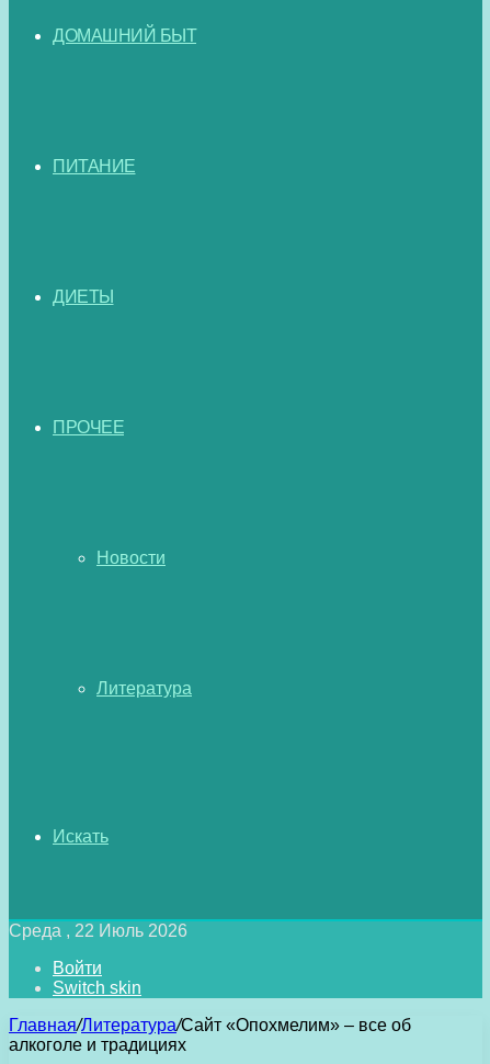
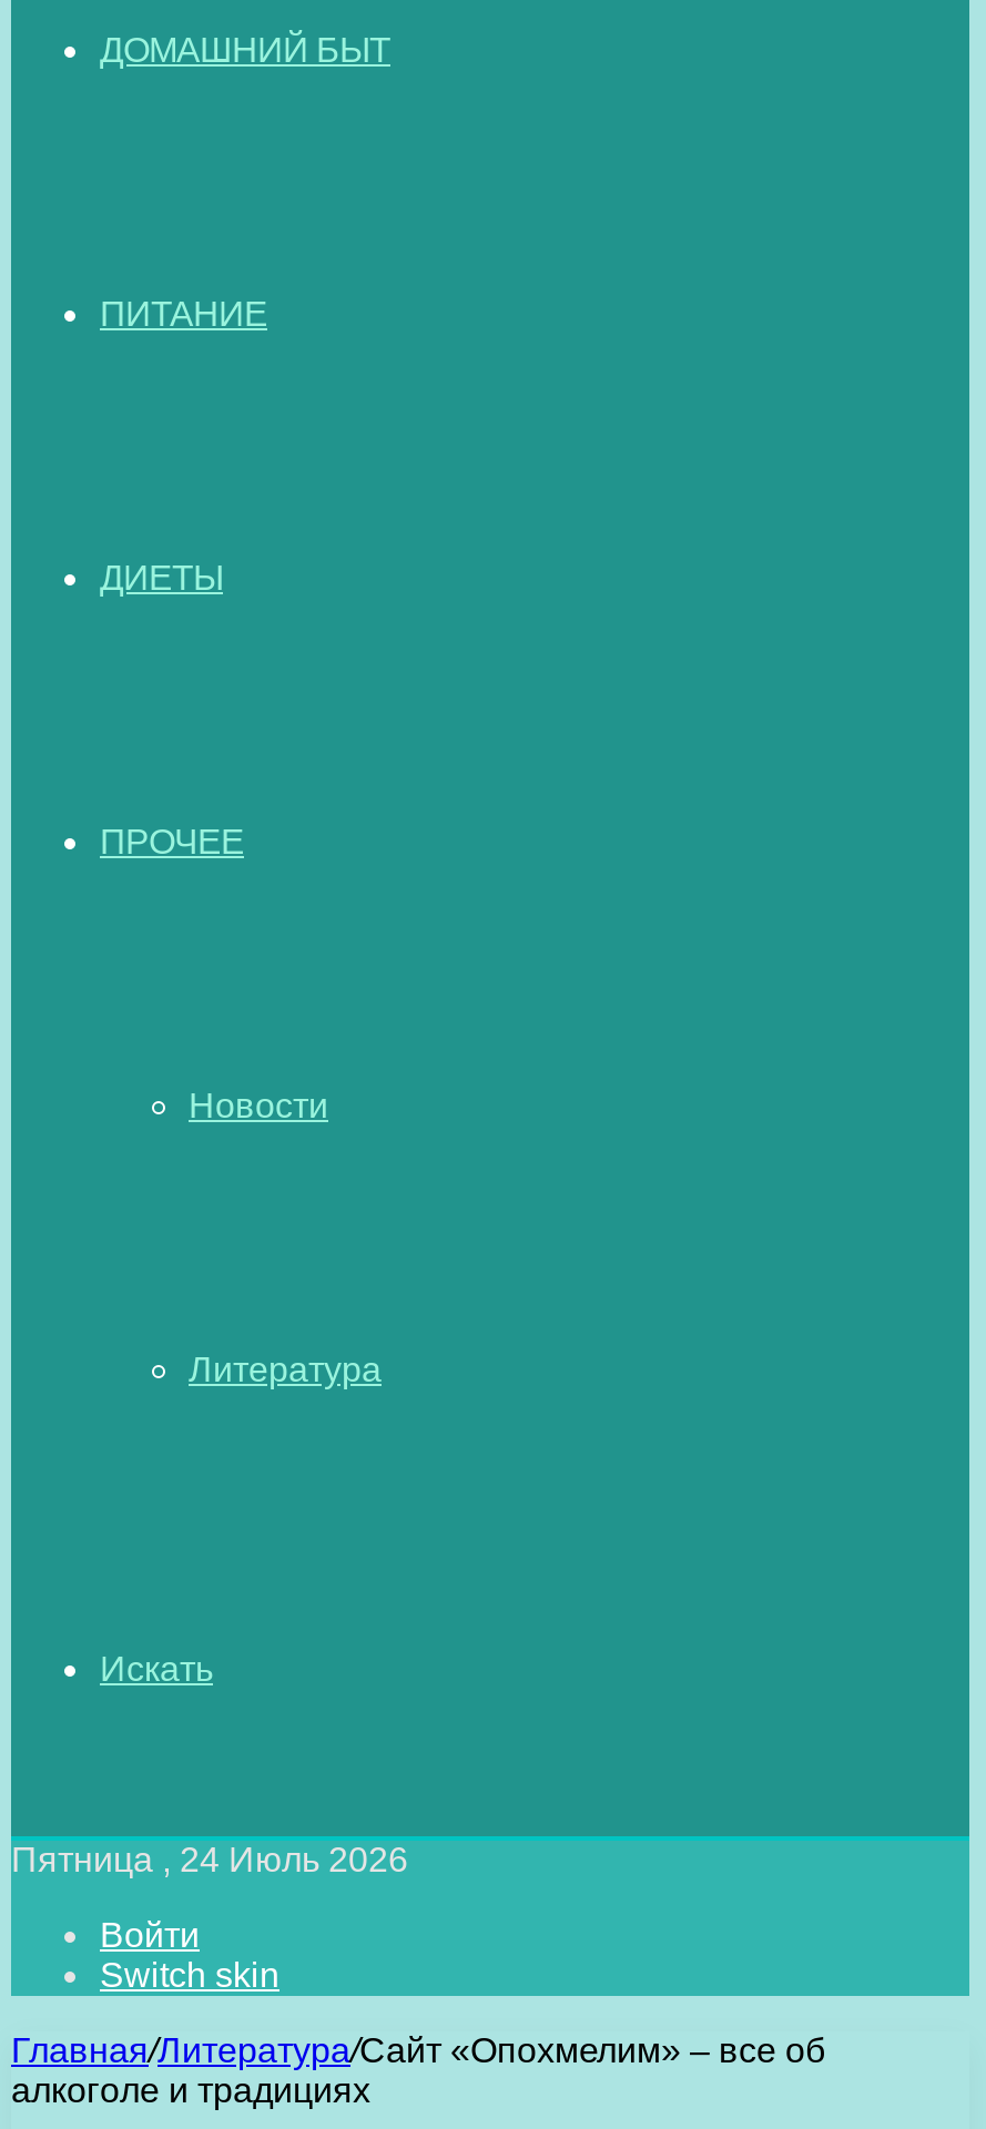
- Среда , 22 Июль 2026
+ Пятница , 24 Июль 2026
